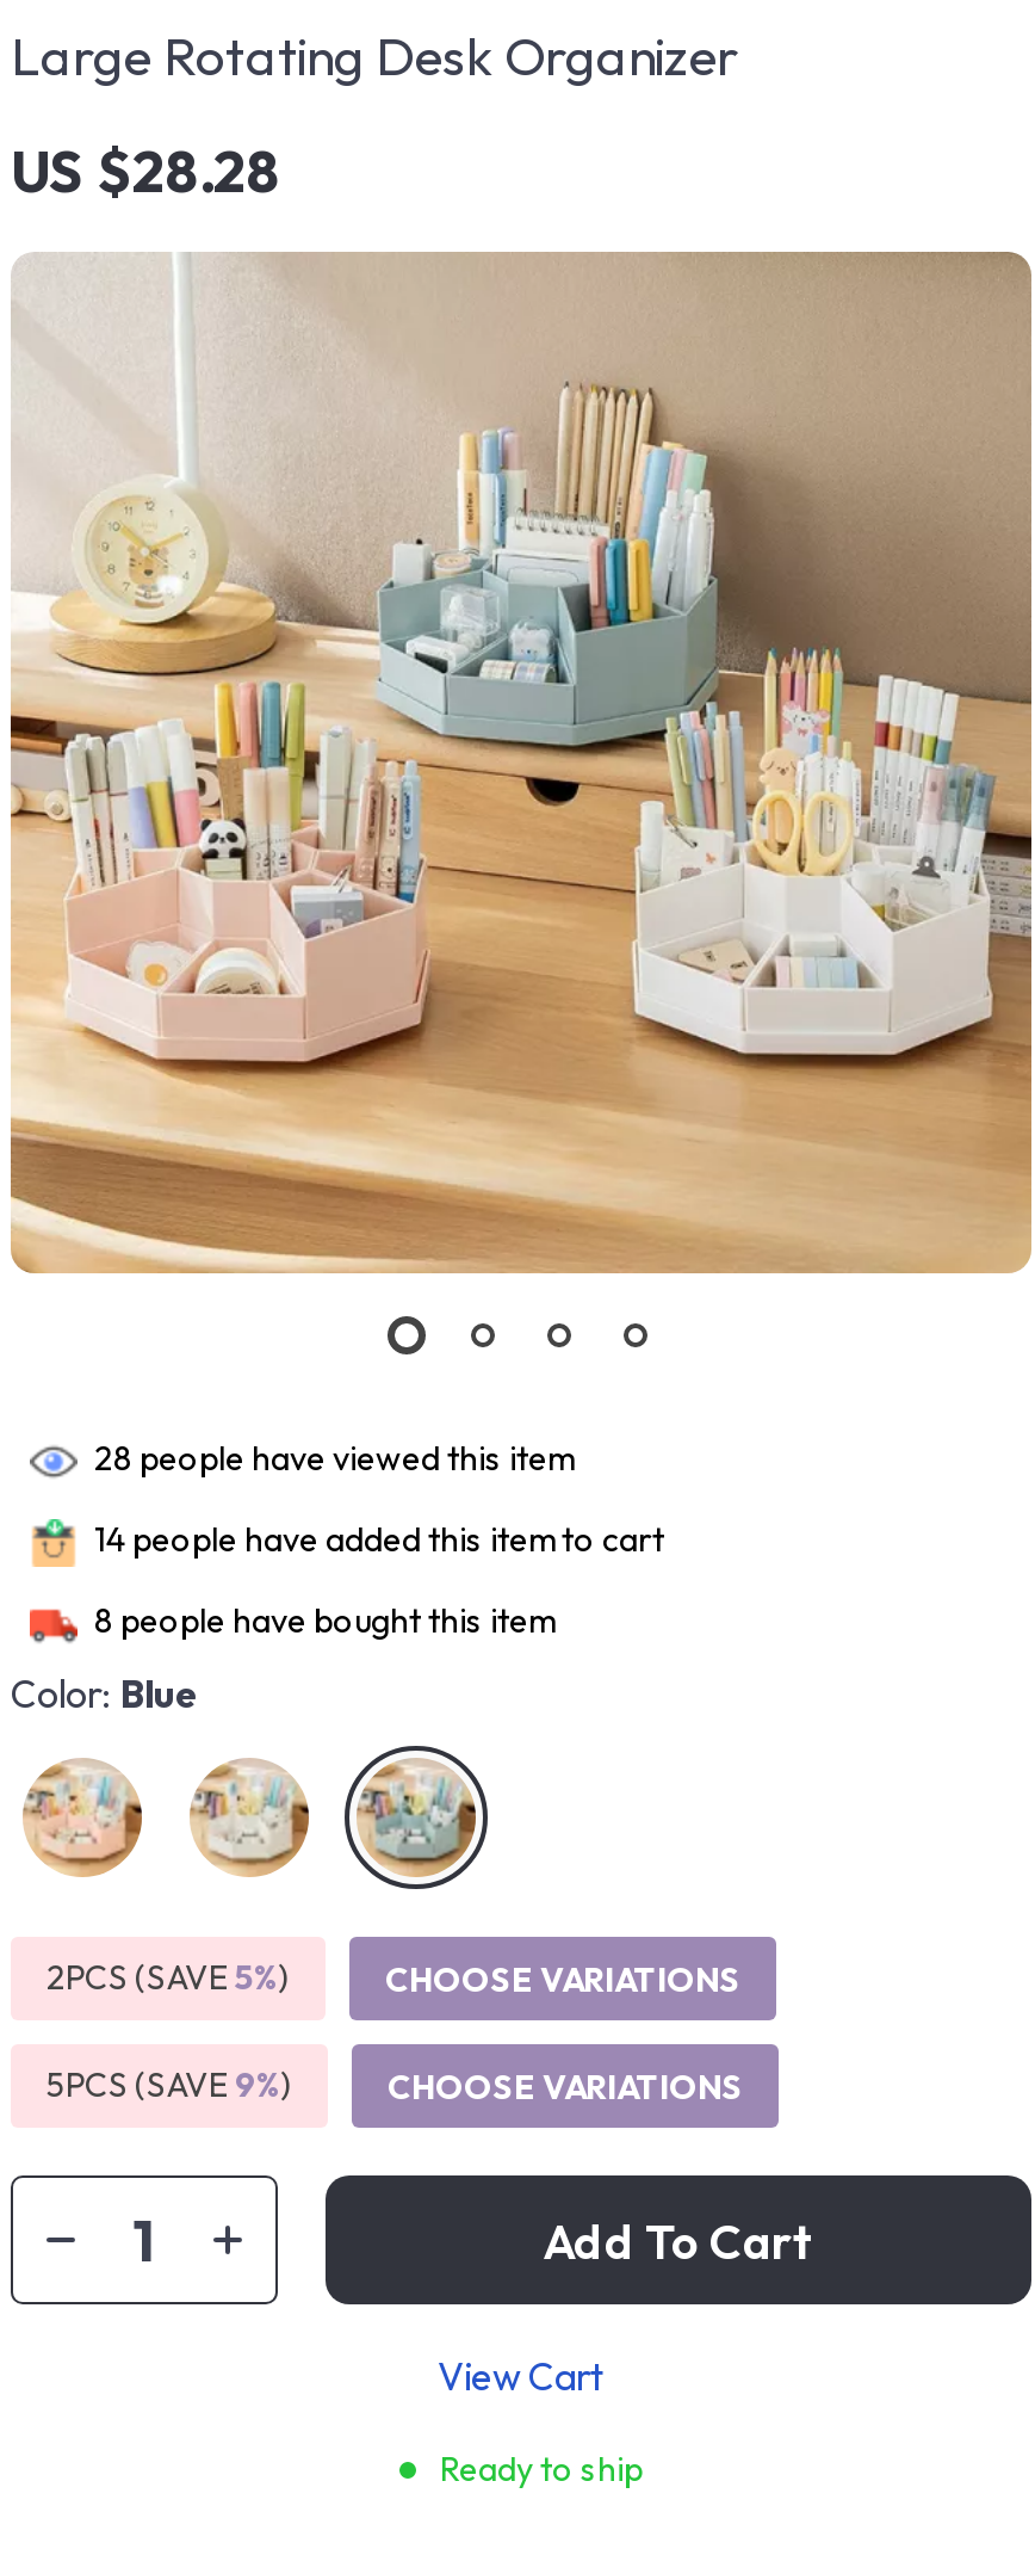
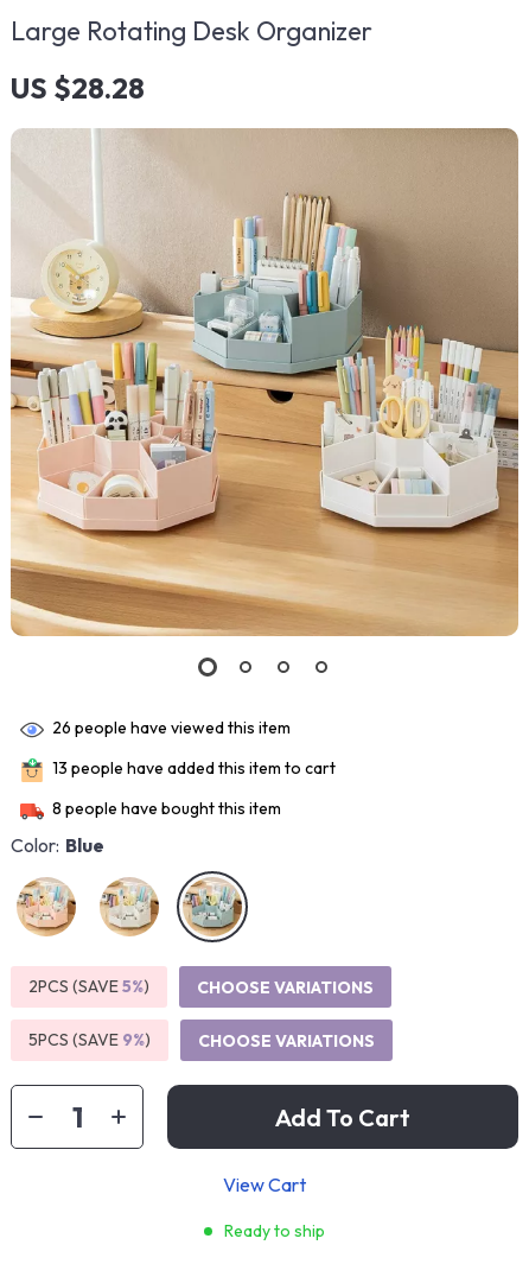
- 28 people have viewed this item
+ 26 people have viewed this item

- 14 people have added this item to cart
+ 13 people have added this item to cart
